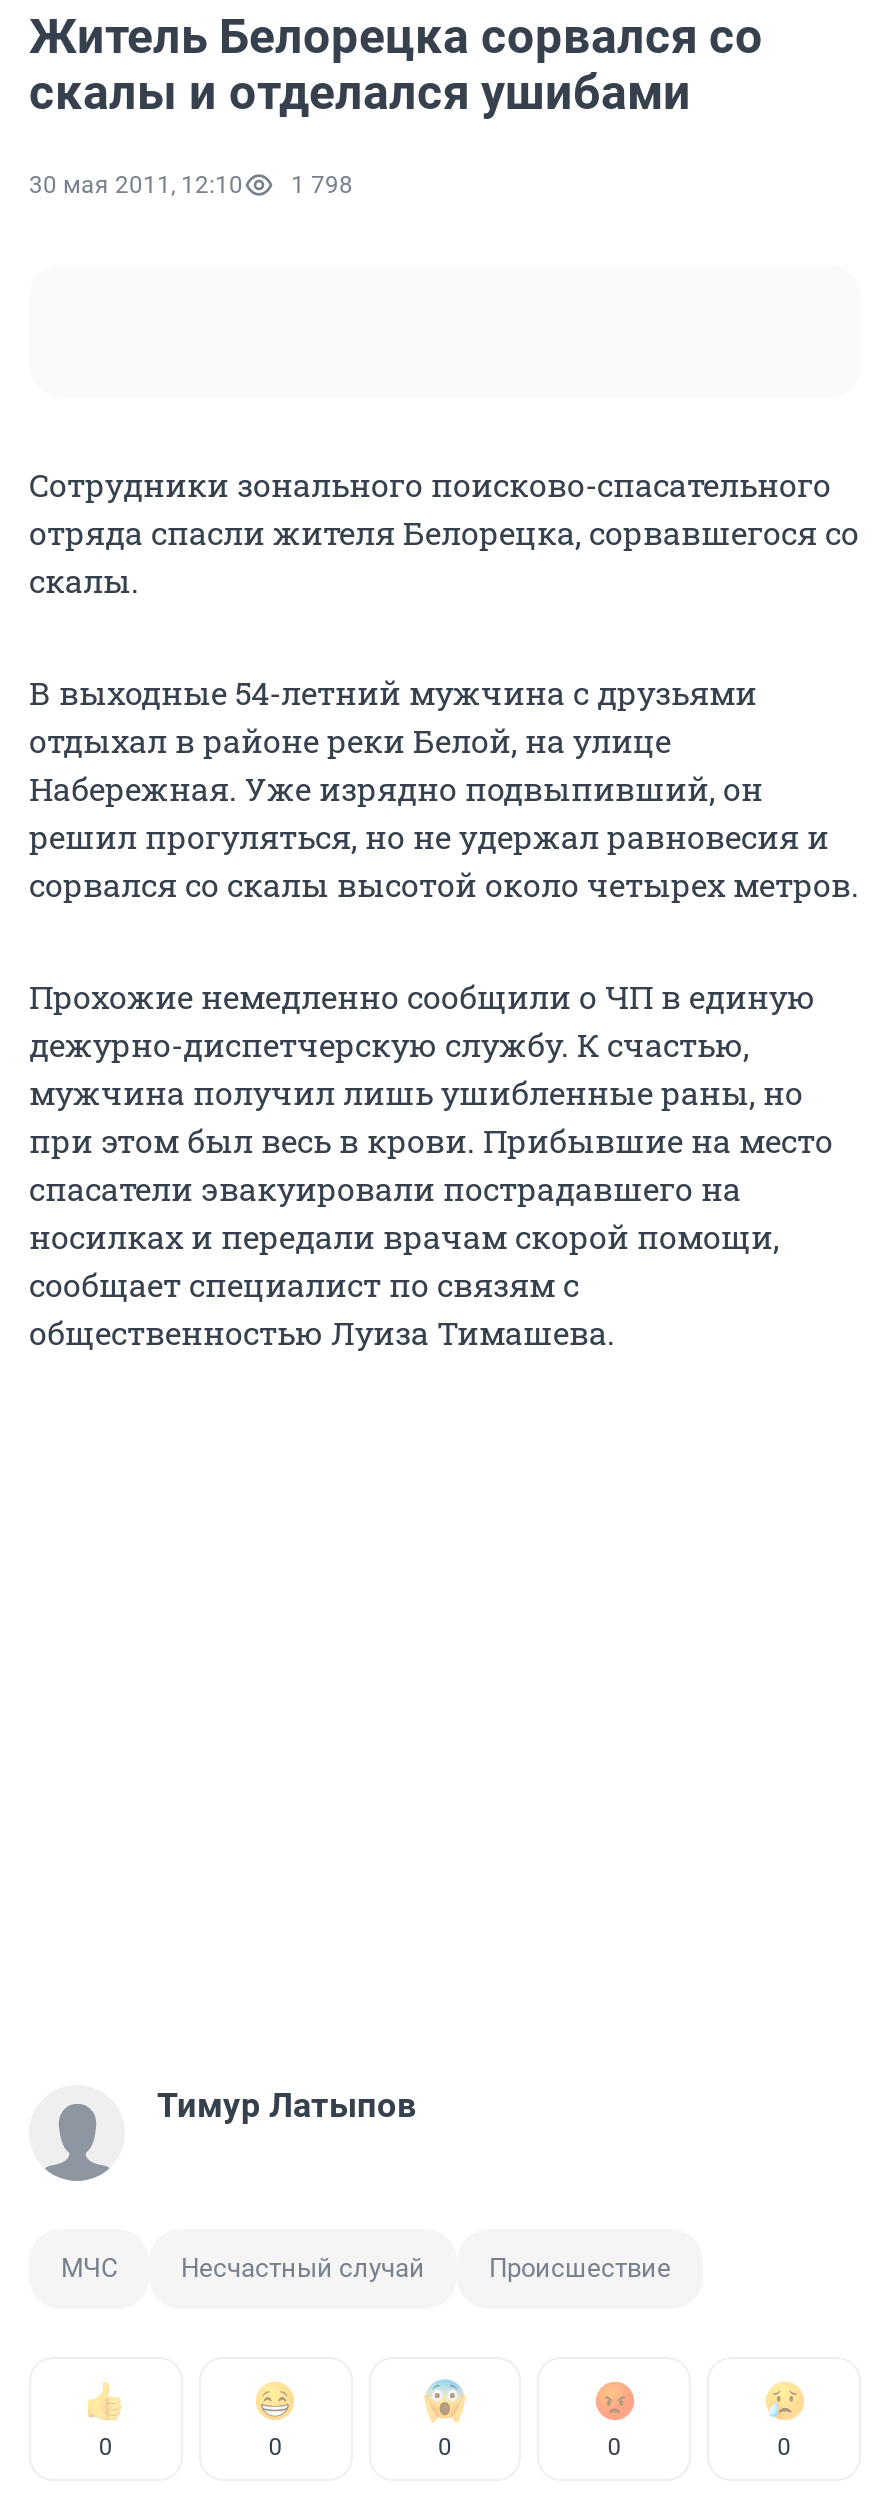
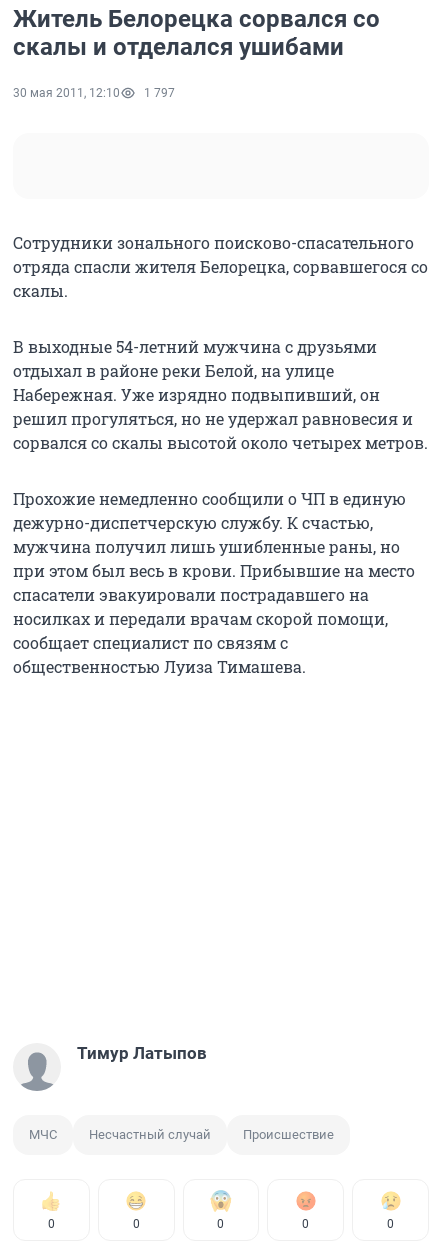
- 30 мая 2011, 12:10 1 798
+ 30 мая 2011, 12:10 1 797
